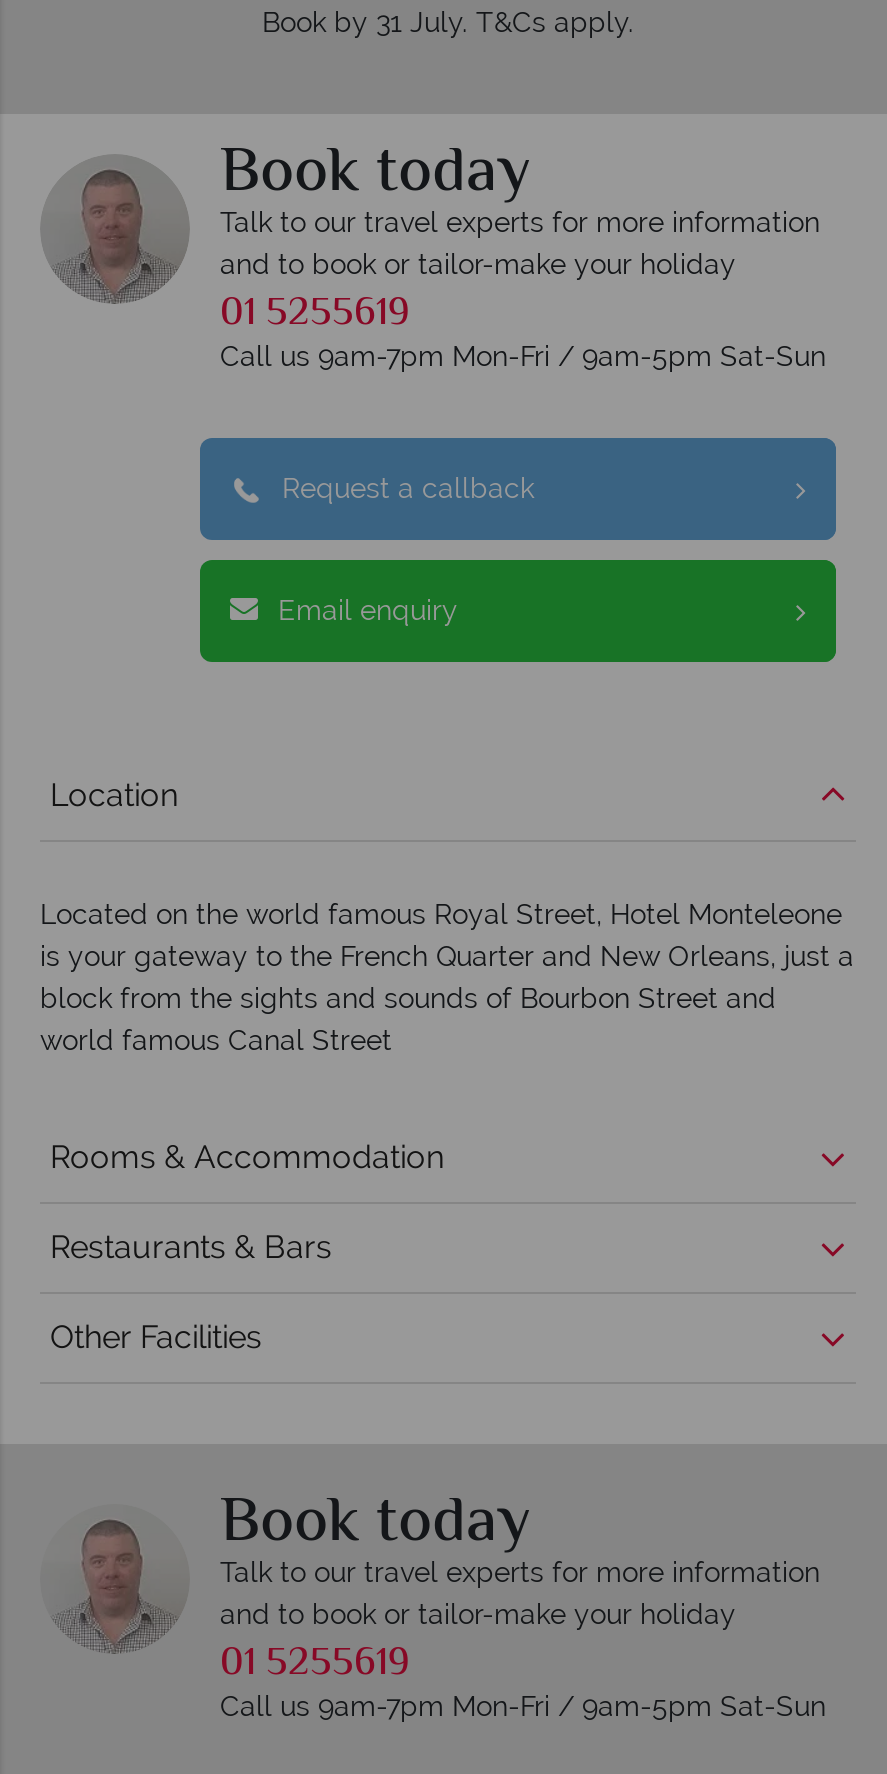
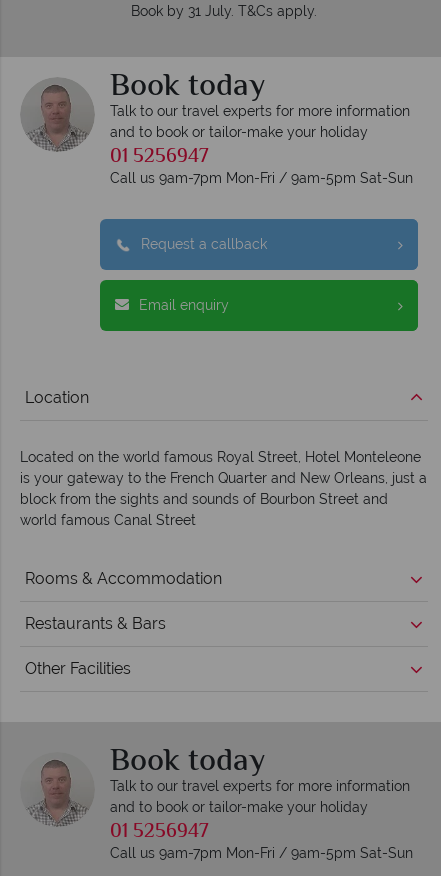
- 01 5255619
+ 01 5256947

- 01 5255619
+ 01 5256947
